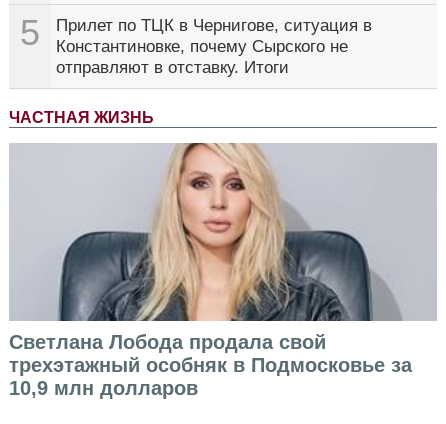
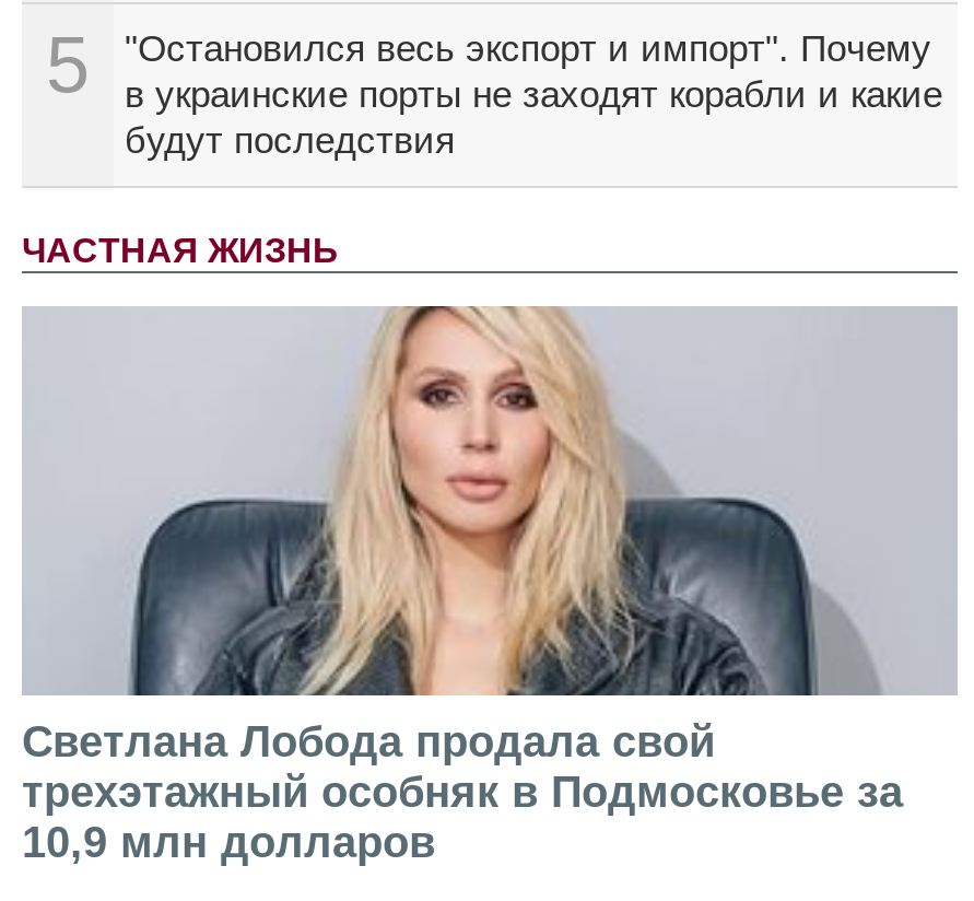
- Прилет по ТЦК в Чернигове, ситуация в
- Константиновке, почему Сырского не
- отправляют в отставку. Итоги
+ "Остановился весь экспорт и импорт". Почему
+ в украинские порты не заходят корабли и какие
+ будут последствия
